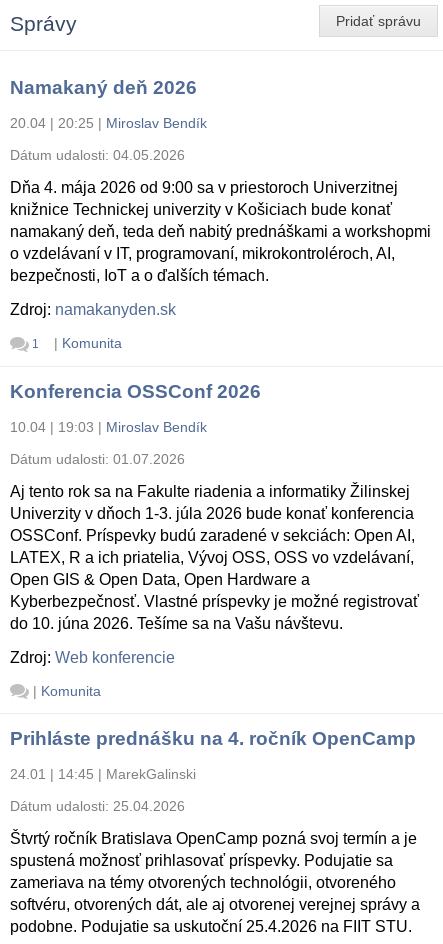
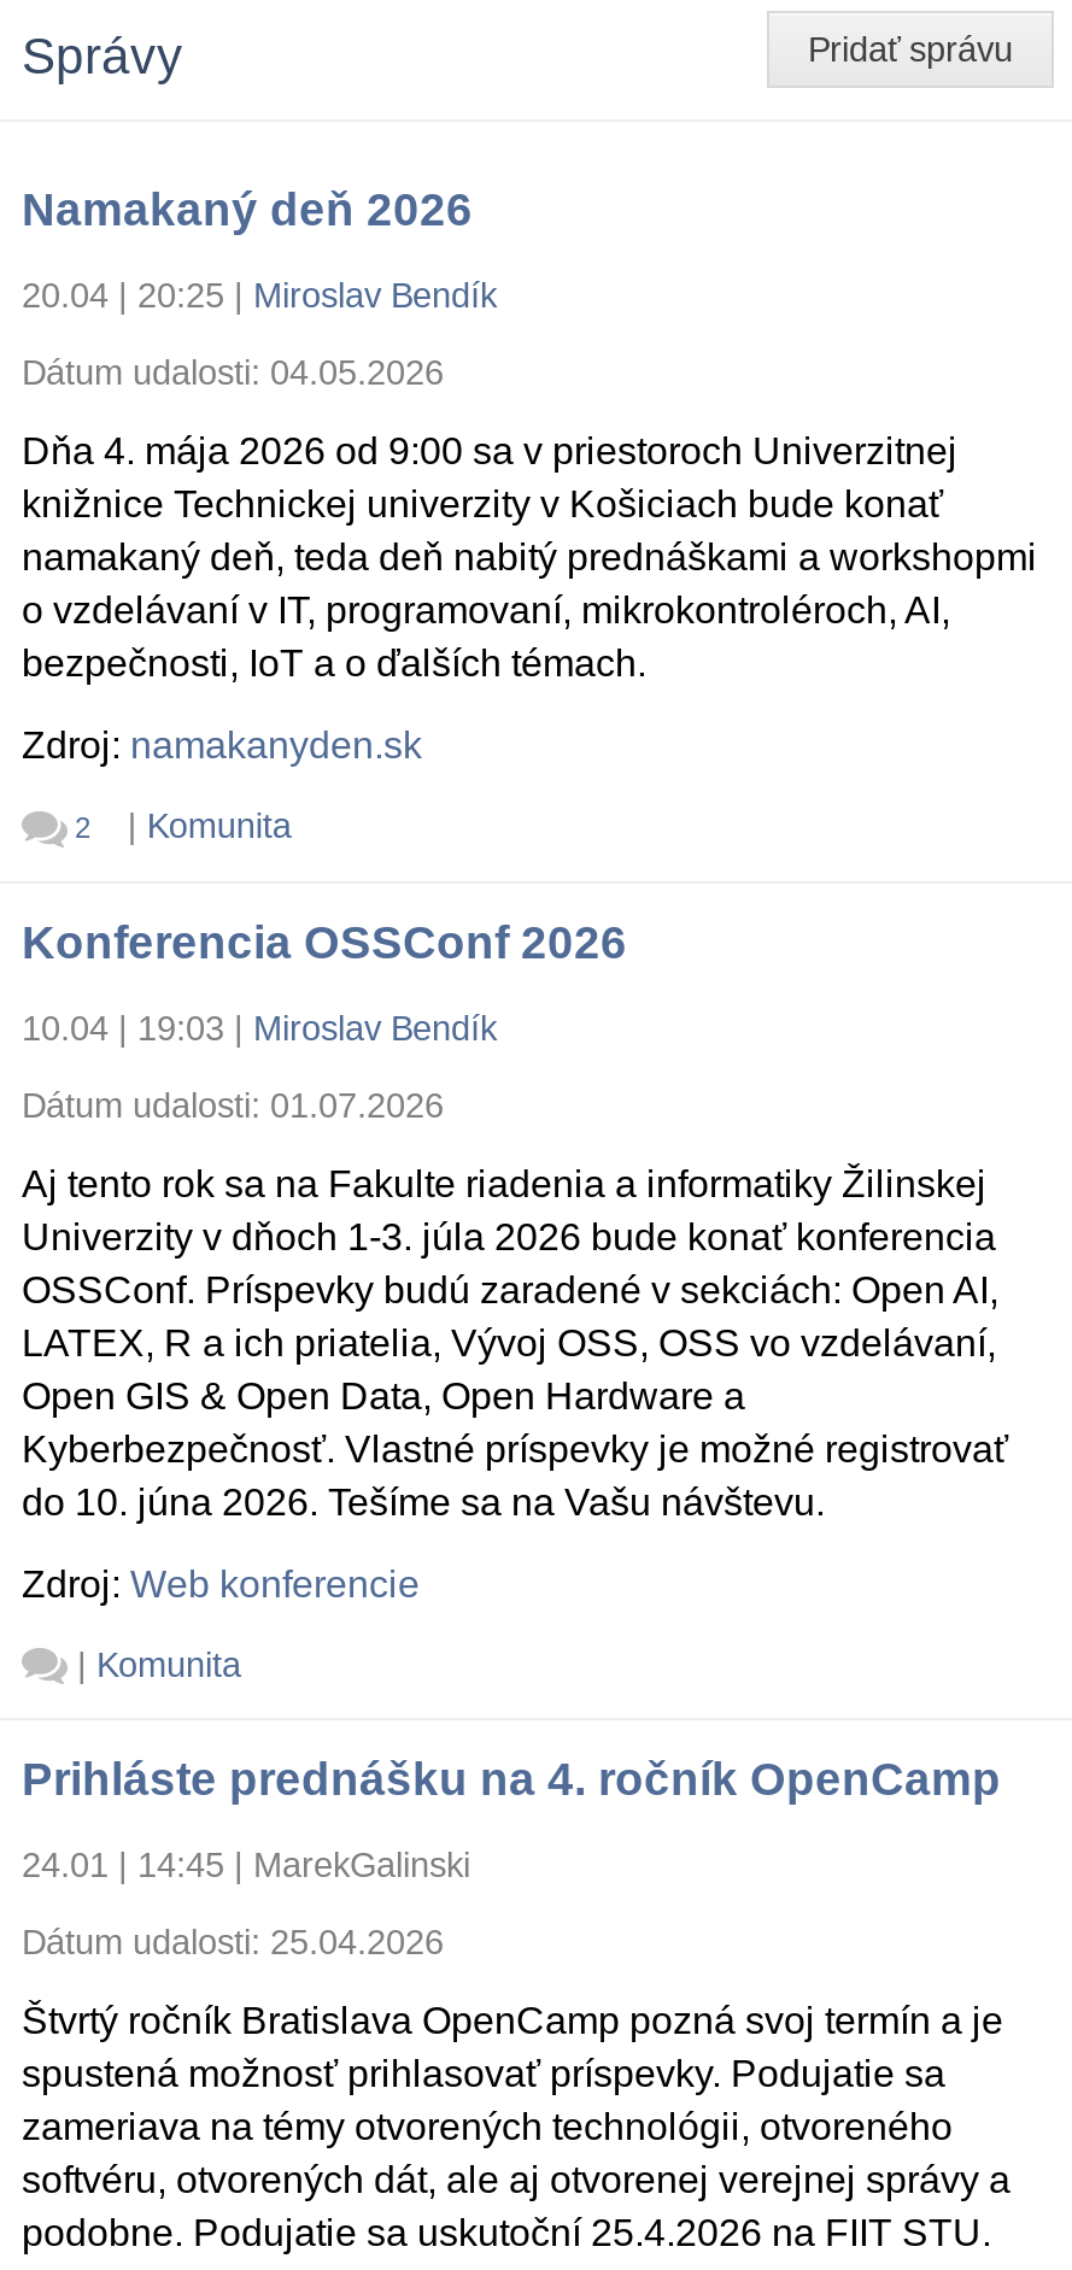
- 1
+ 2
